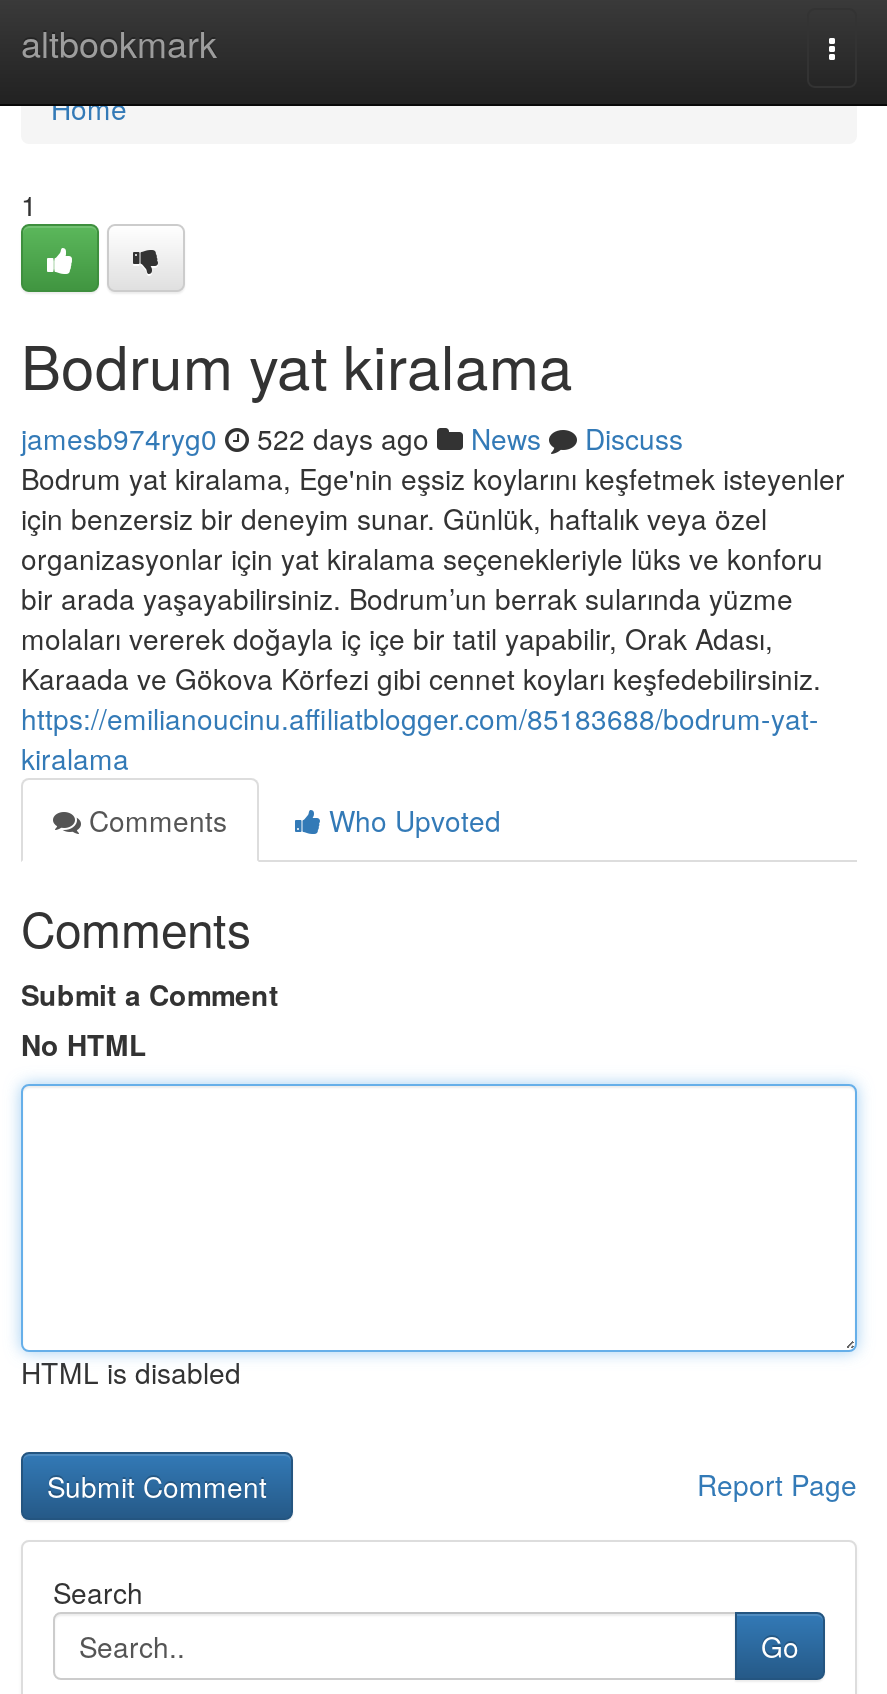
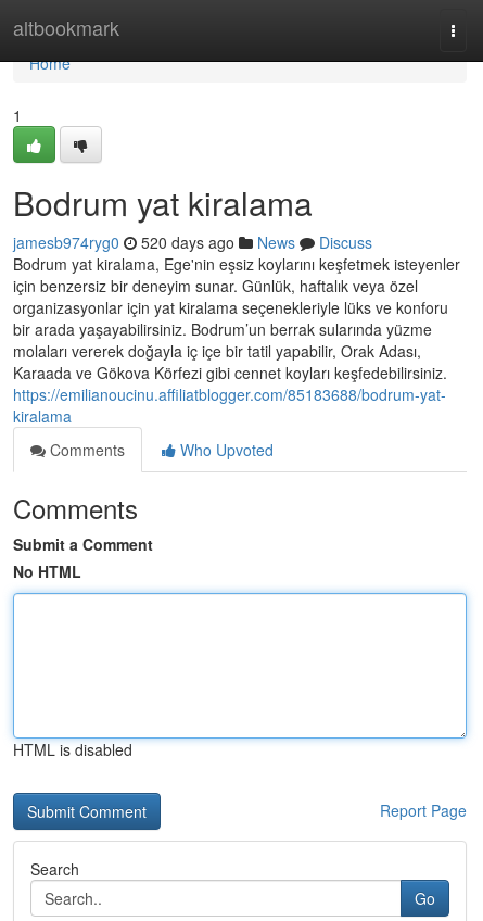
- jamesb974ryg0 522 days ago News Discuss
+ jamesb974ryg0 520 days ago News Discuss
